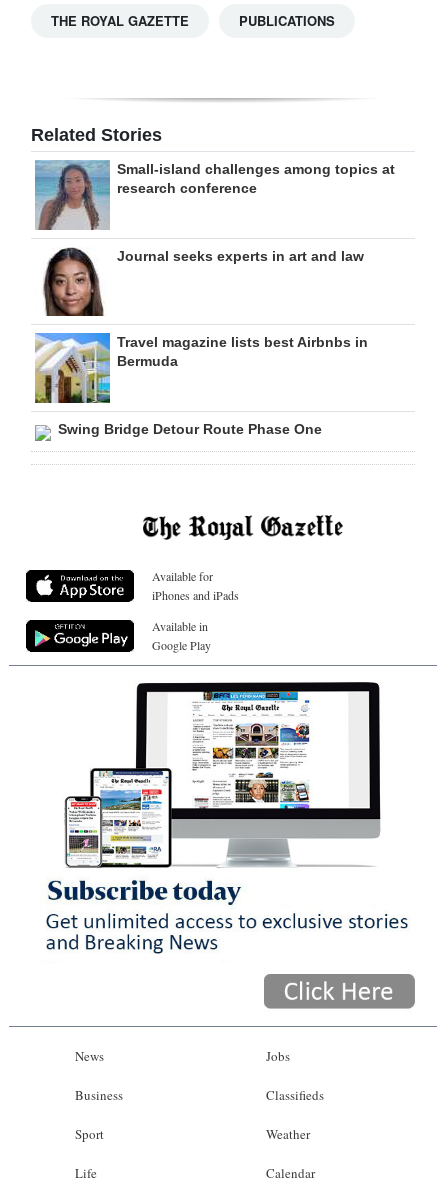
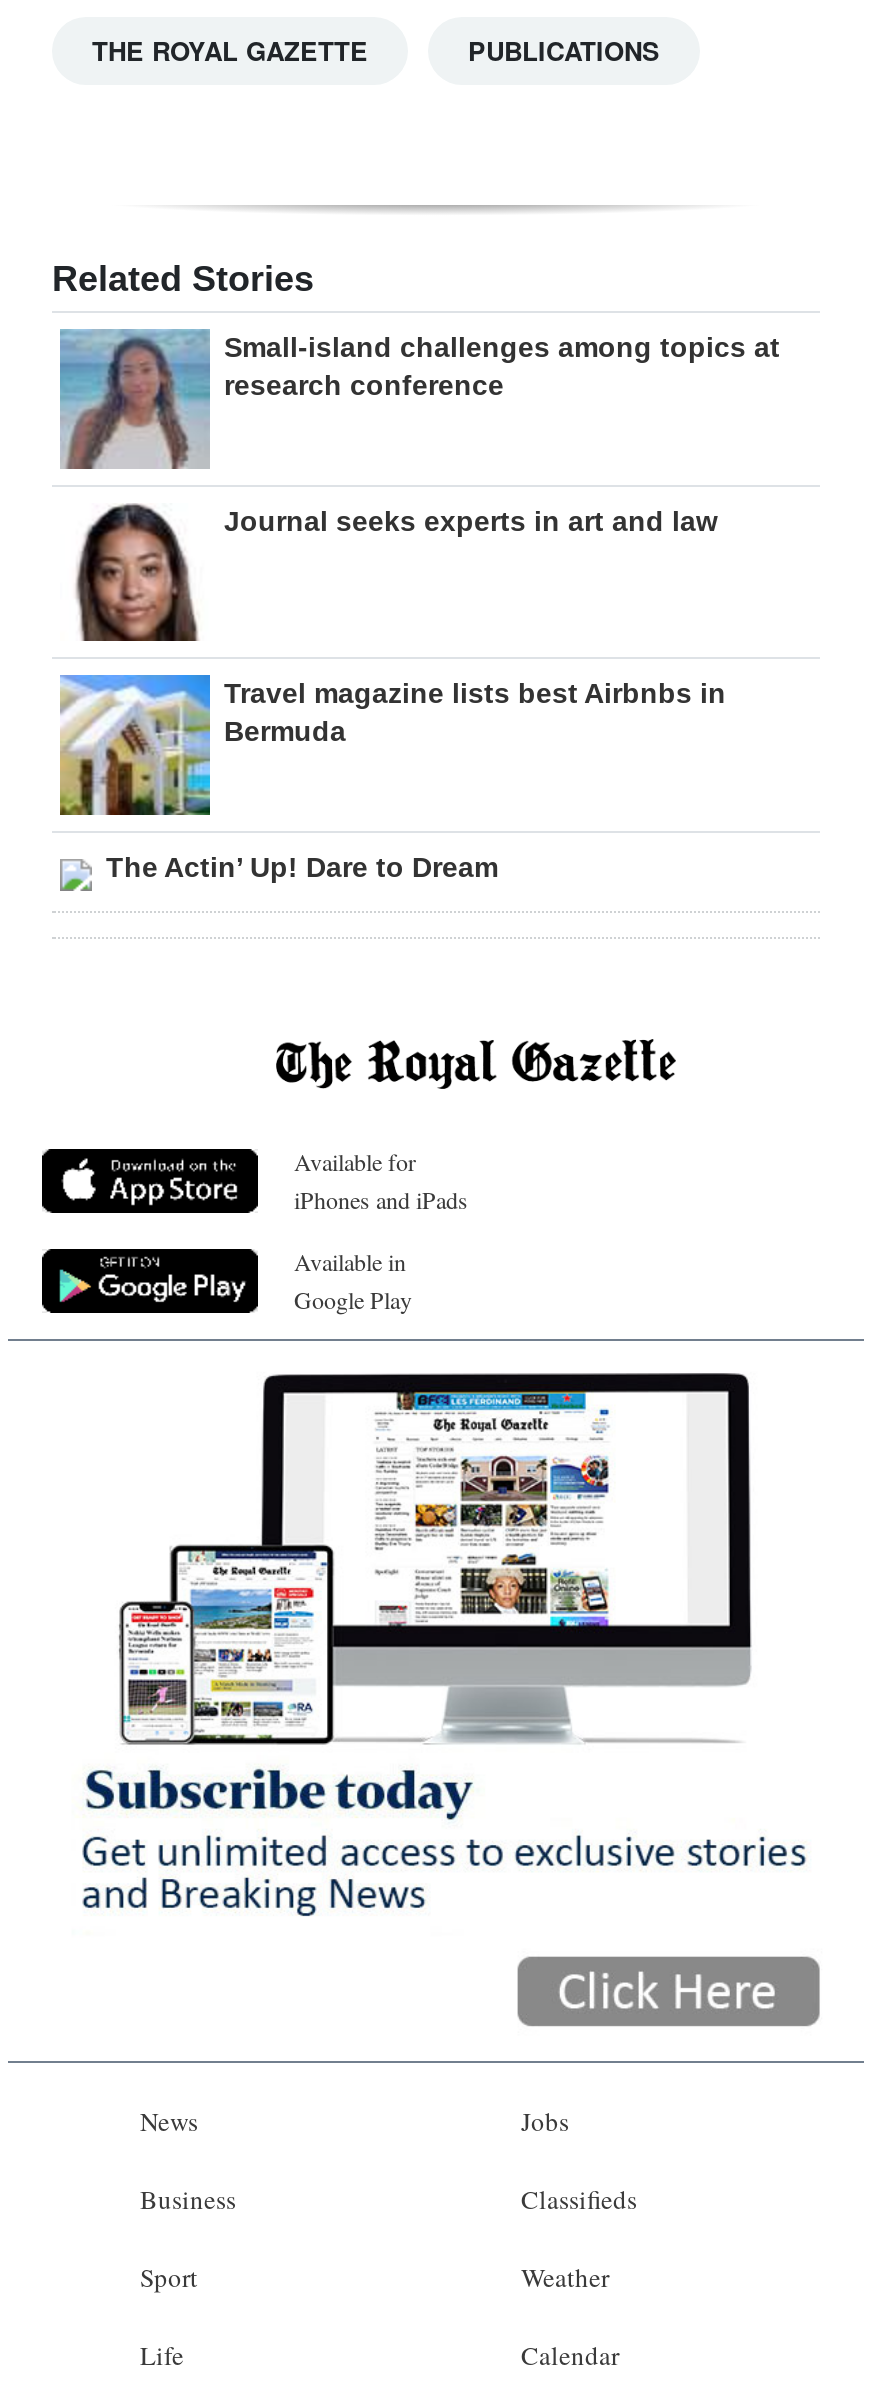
- Swing Bridge Detour Route Phase One
+ The Actin’ Up! Dare to Dream
